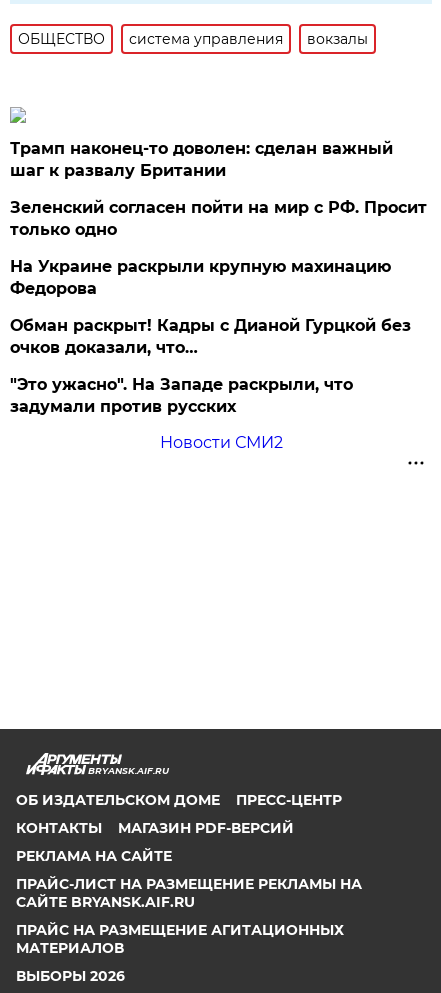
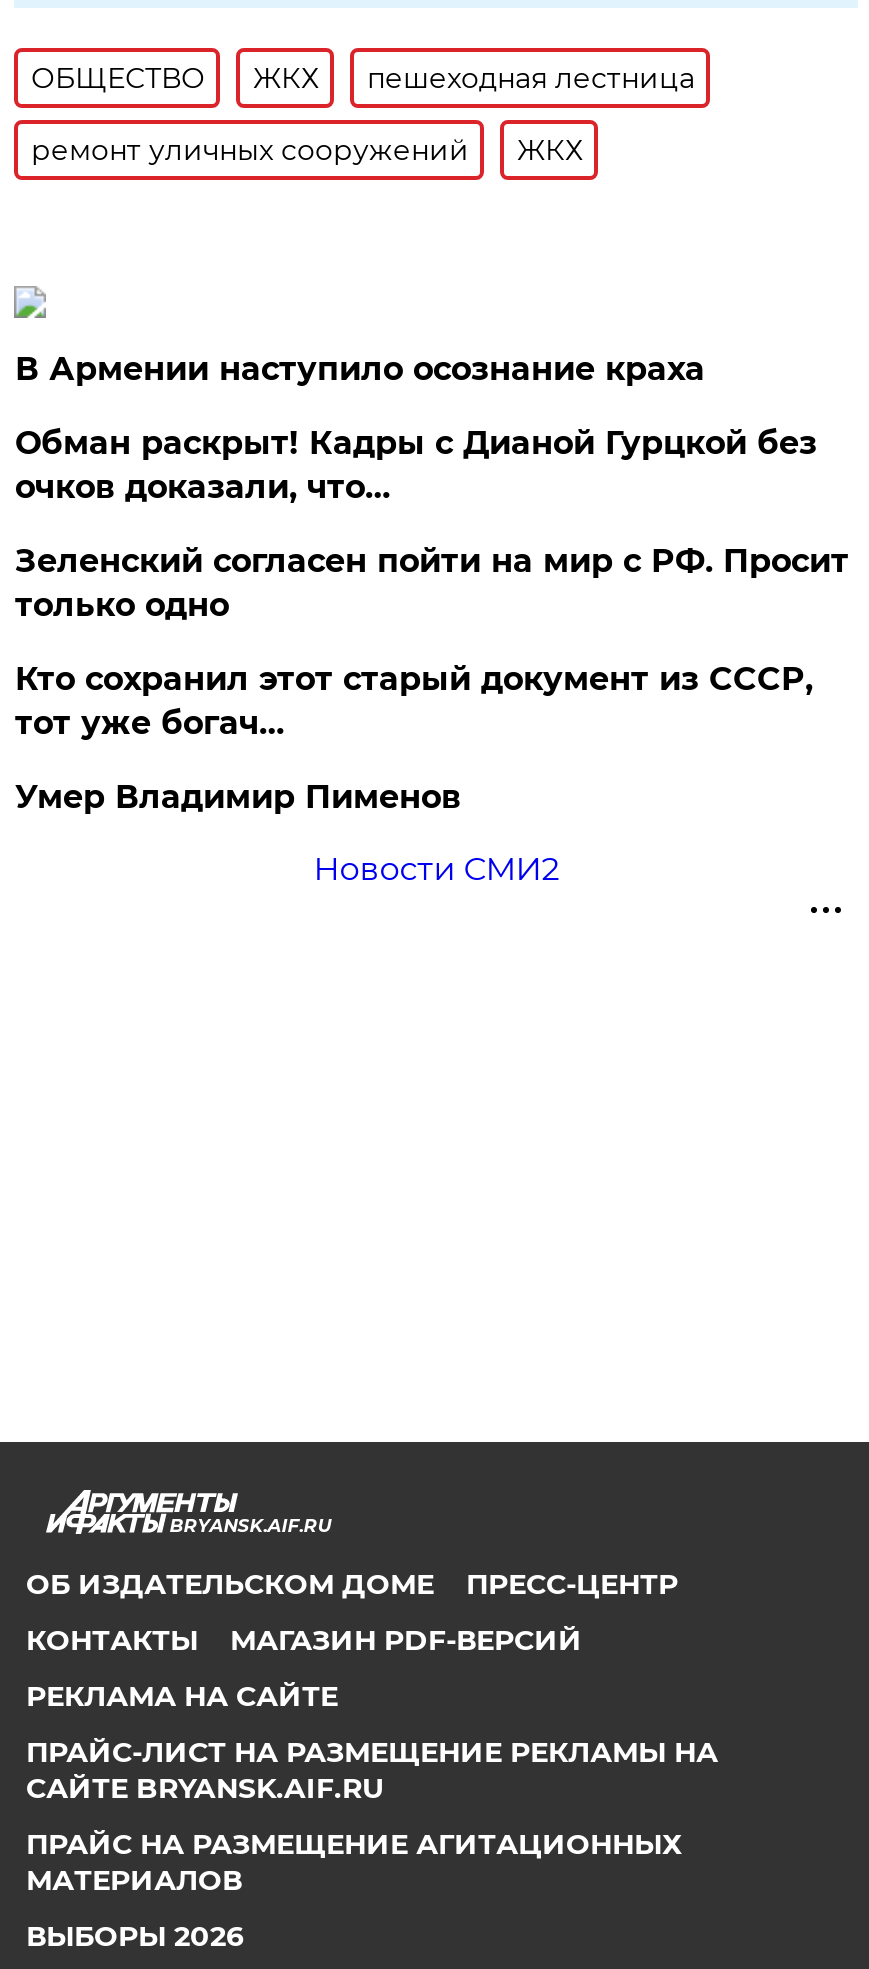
- система управления
- вокзалы
+ ЖКХ
+ пешеходная лестница
+ ремонт уличных сооружений
+ ЖКХ

- Трамп наконец-то доволен: сделан важный
- шаг к развалу Британии
+ В Армении наступило осознание краха

moved down: Зеленский согласен пойти на мир с РФ. Просит | только одно

- На Украине раскрыли крупную махинацию
- Федорова
- "Это ужасно". На Западе раскрыли, что
- задумали против русских
+ Кто сохранил этот старый документ из СССР,
+ тот уже богач…
+ Умер Владимир Пименов

moved up: Обман раскрыт! Кадры с Дианой Гурцкой без | очков доказали, что…
